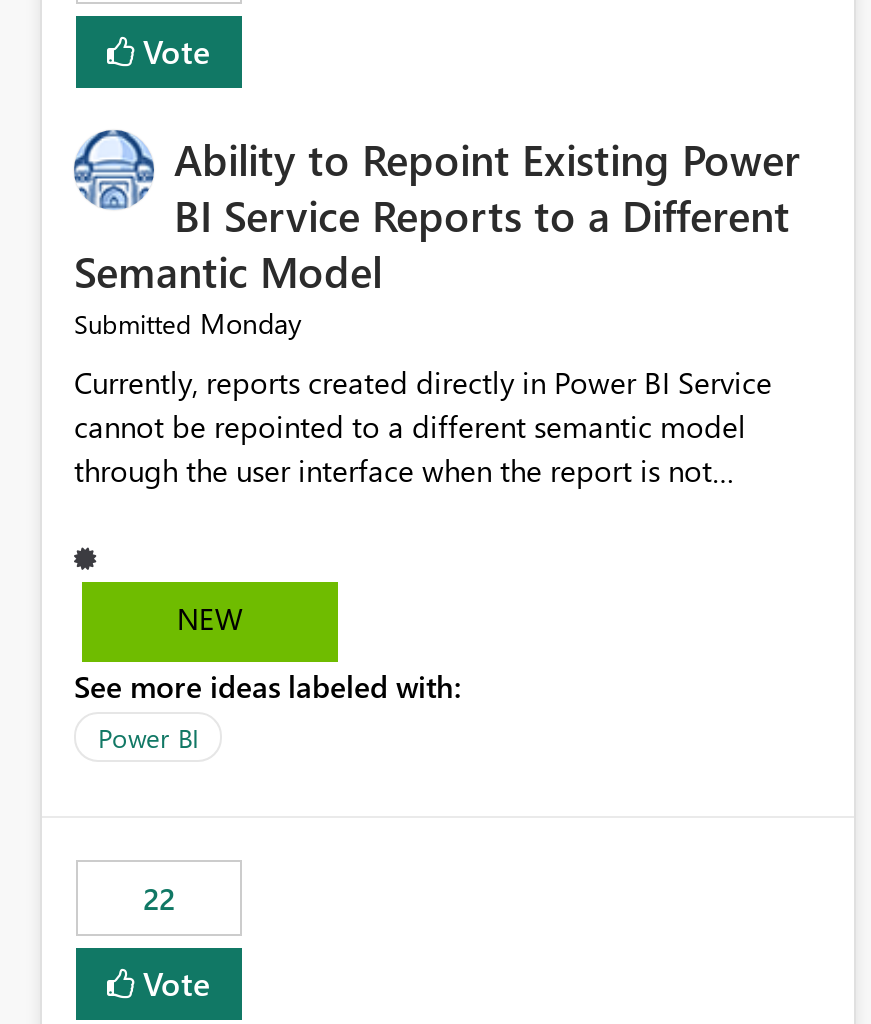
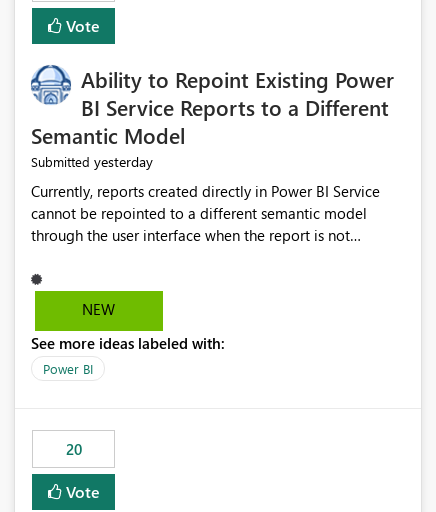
- Submitted Monday
+ Submitted yesterday

- 22
+ 20
